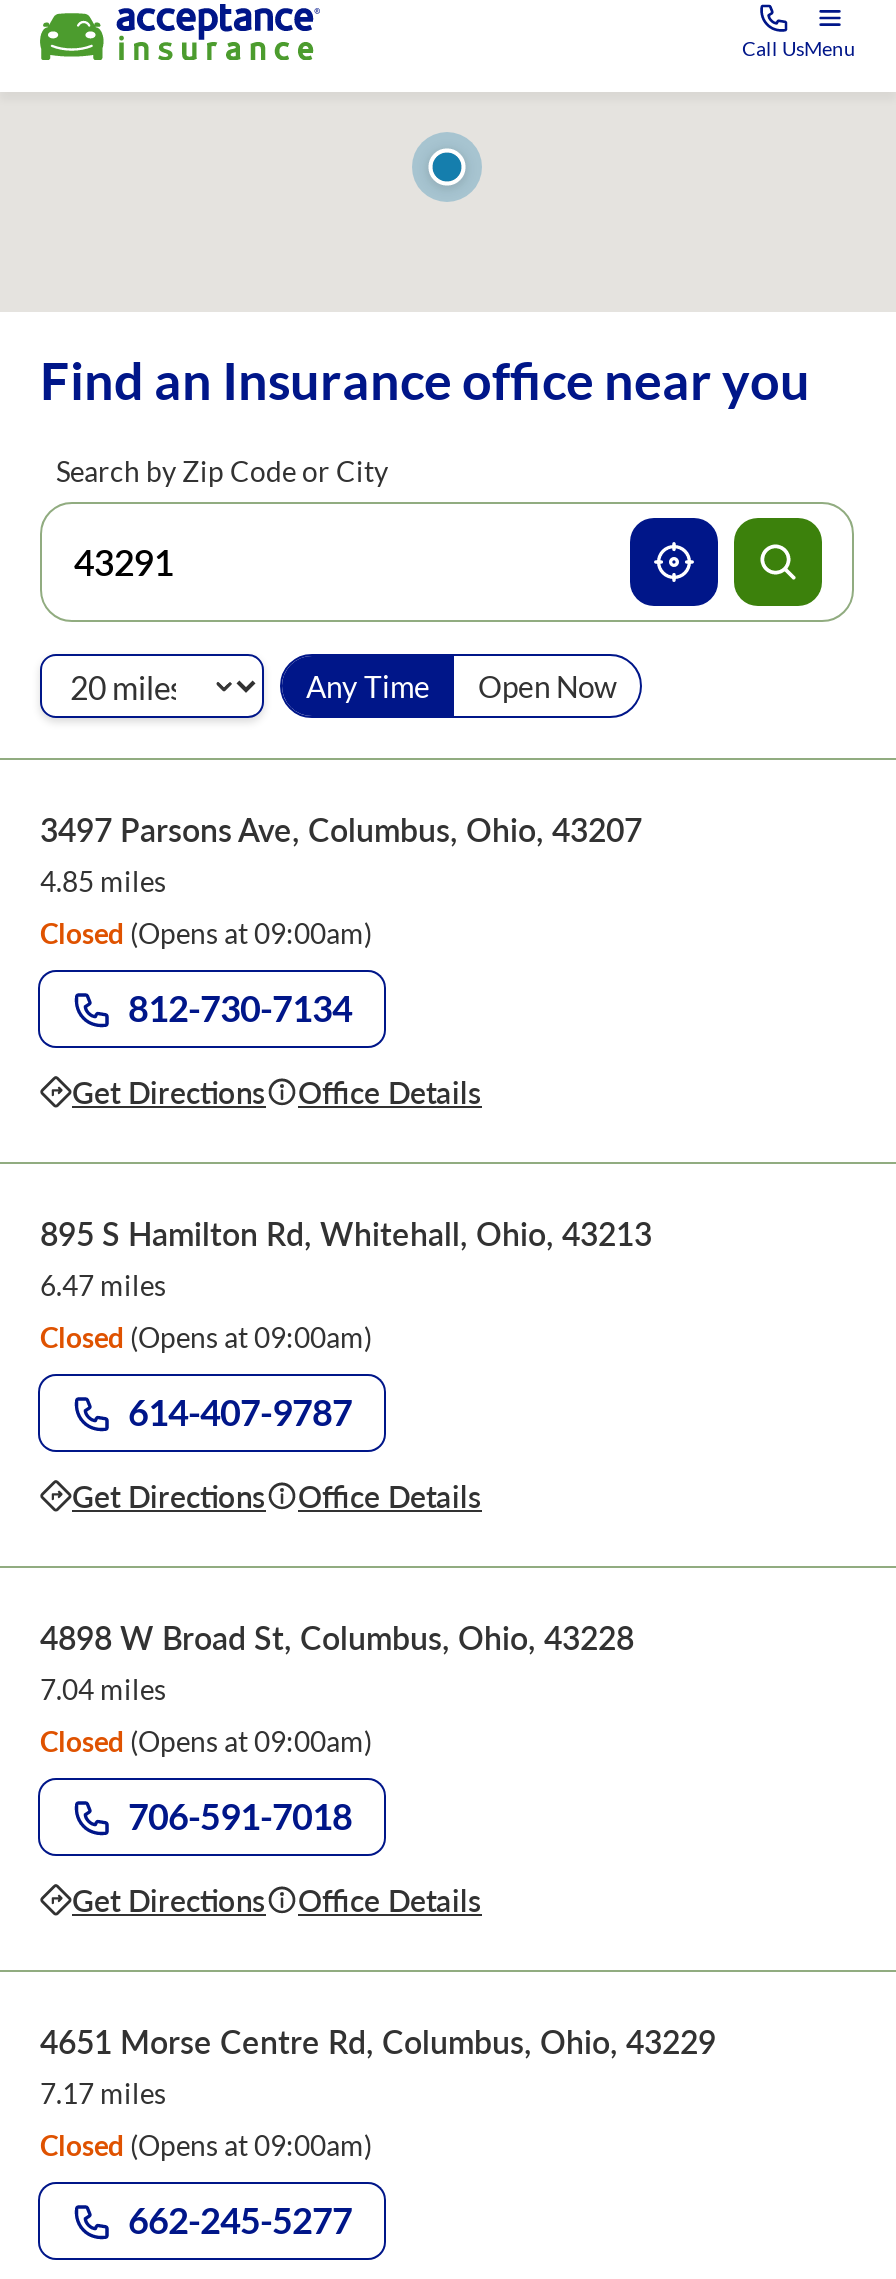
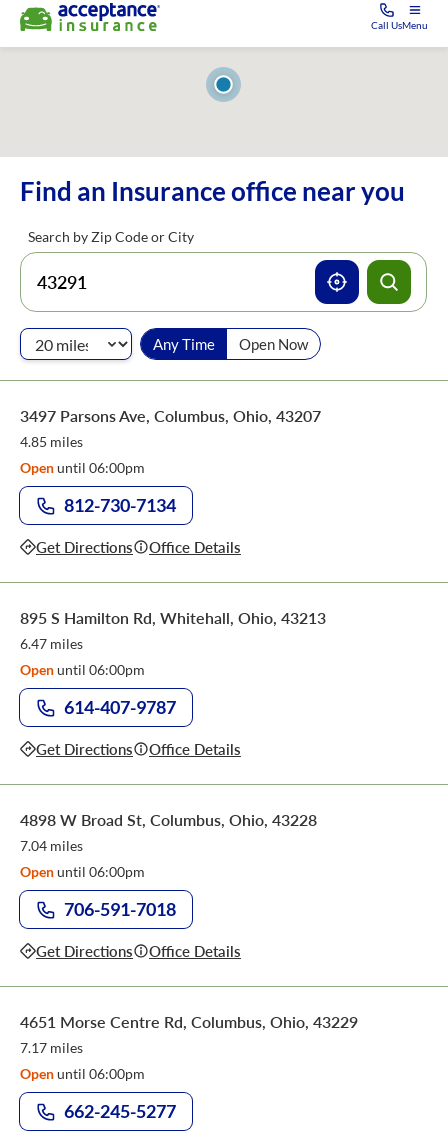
- Closed (Opens at 09:00am)
+ Open until 06:00pm

- Closed (Opens at 09:00am)
+ Open until 06:00pm

- Closed (Opens at 09:00am)
+ Open until 06:00pm

- Closed (Opens at 09:00am)
+ Open until 06:00pm
